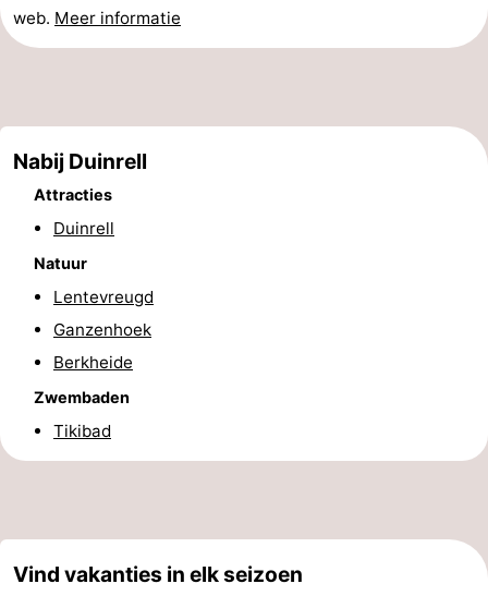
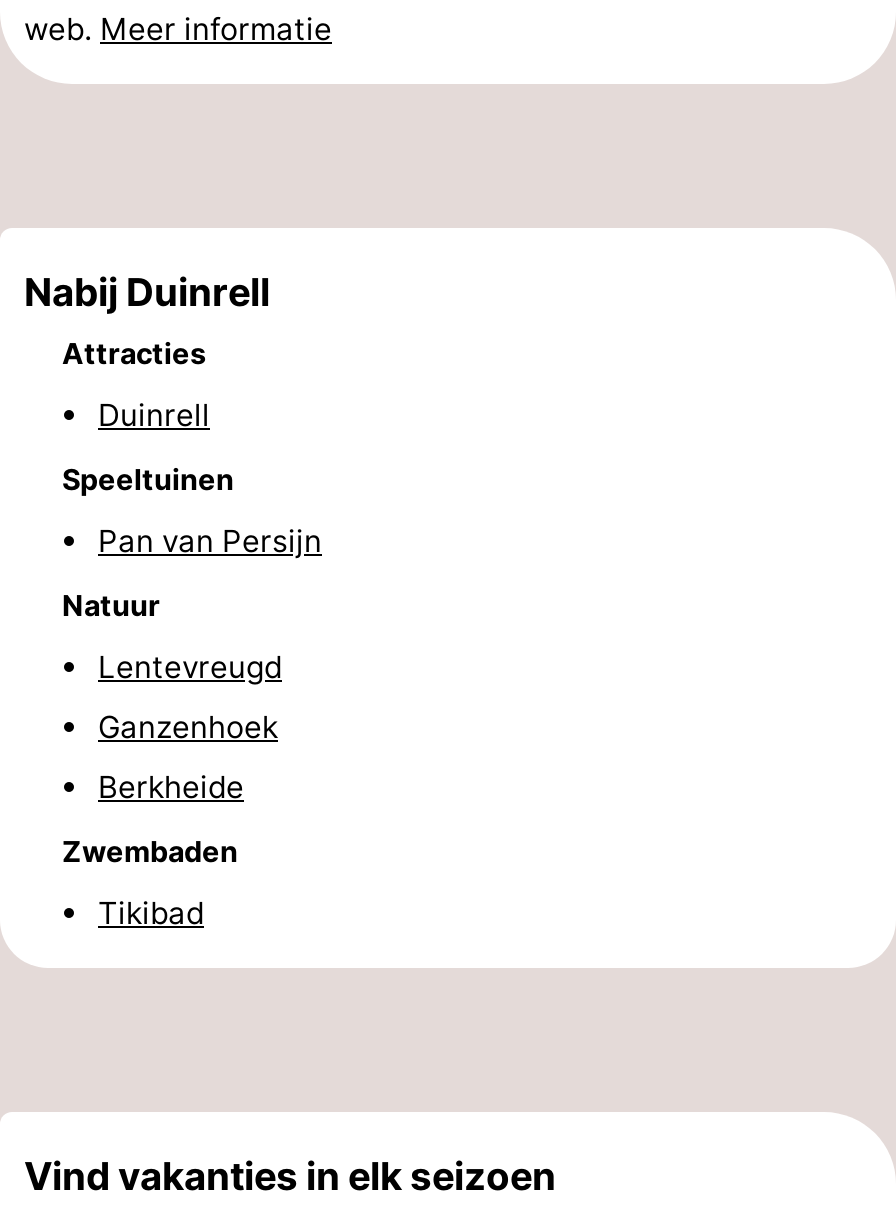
+ Speeltuinen
+ Pan van Persijn
